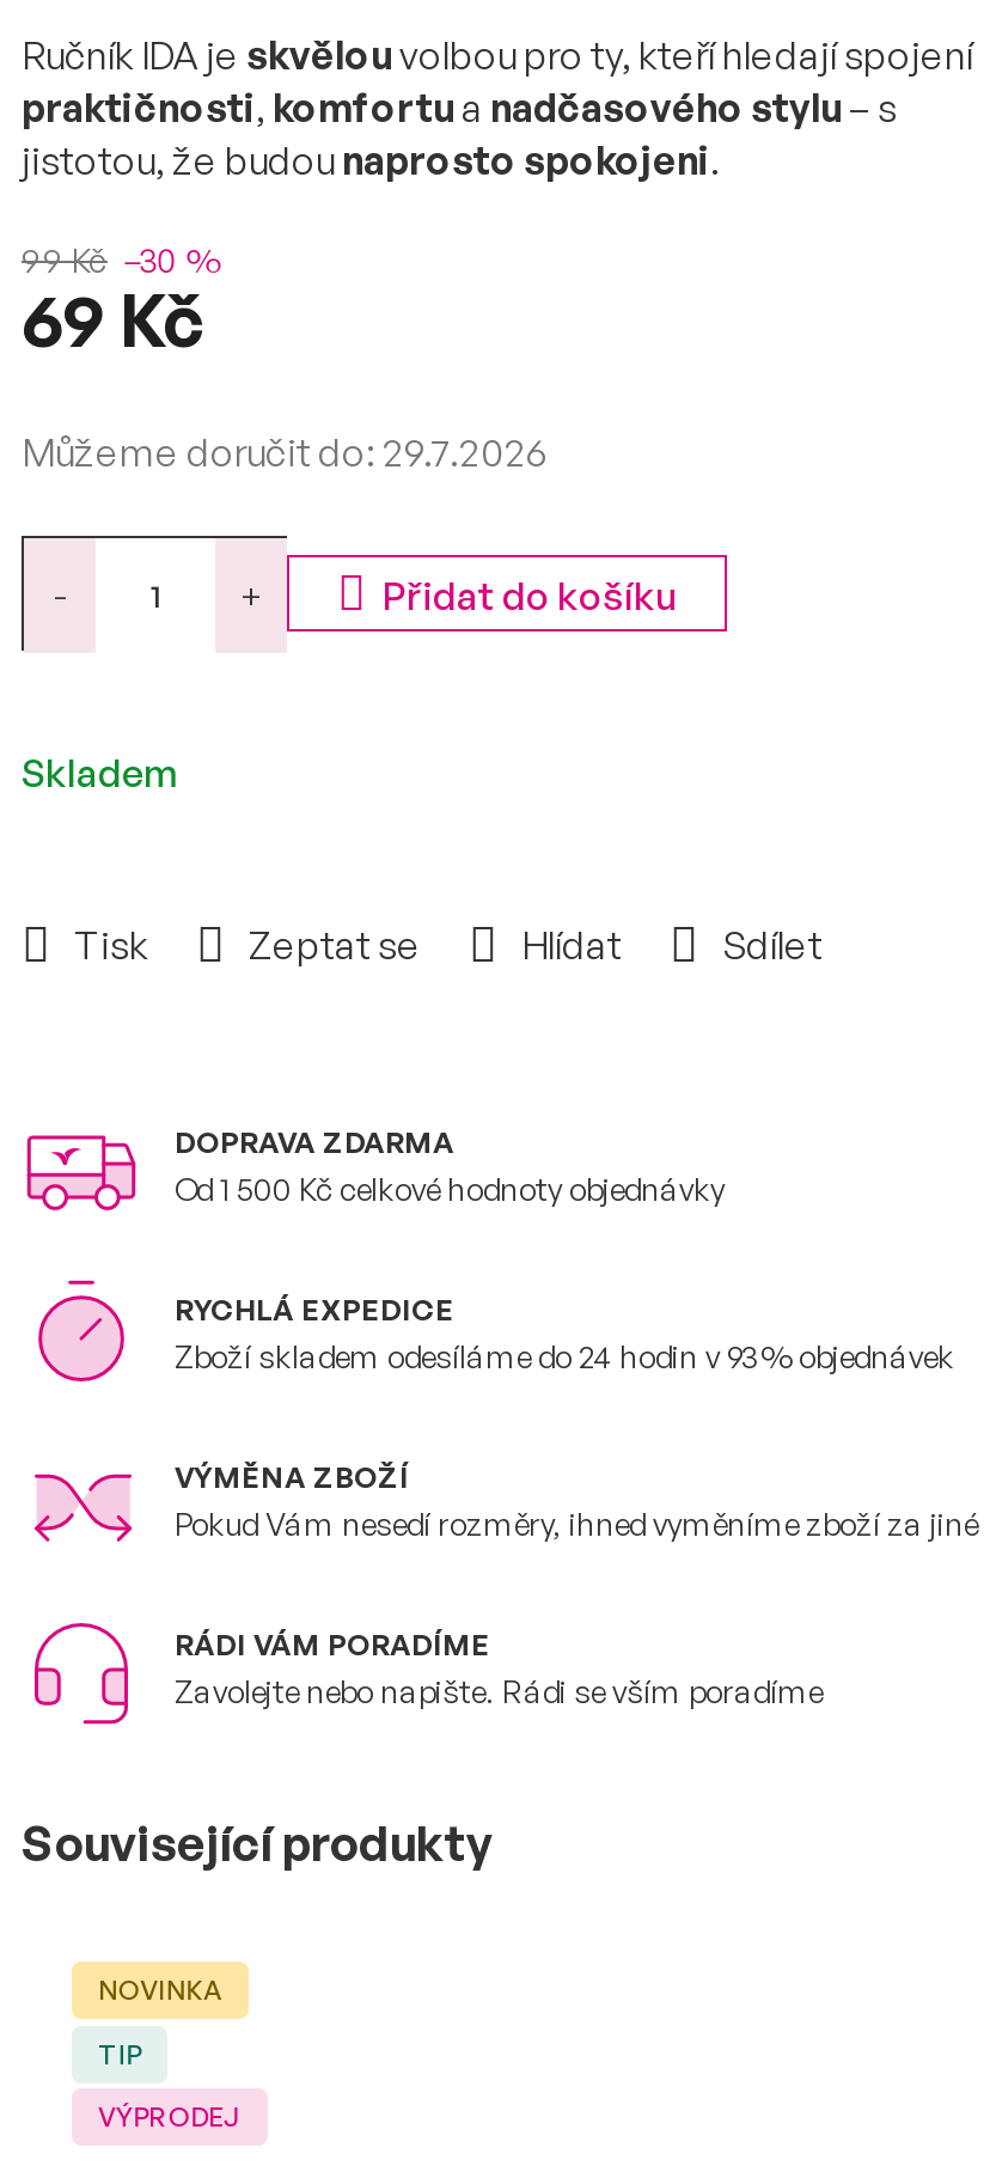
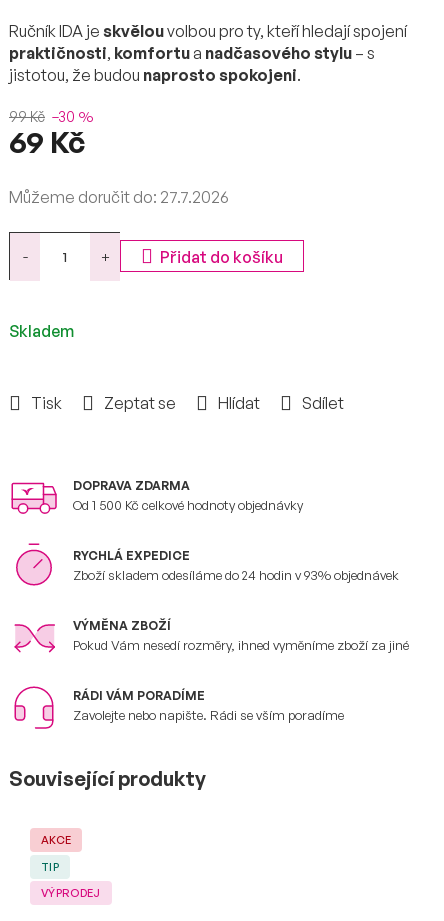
- Můžeme doručit do: 29.7.2026
+ Můžeme doručit do: 27.7.2026

- NOVINKA
+ AKCE
